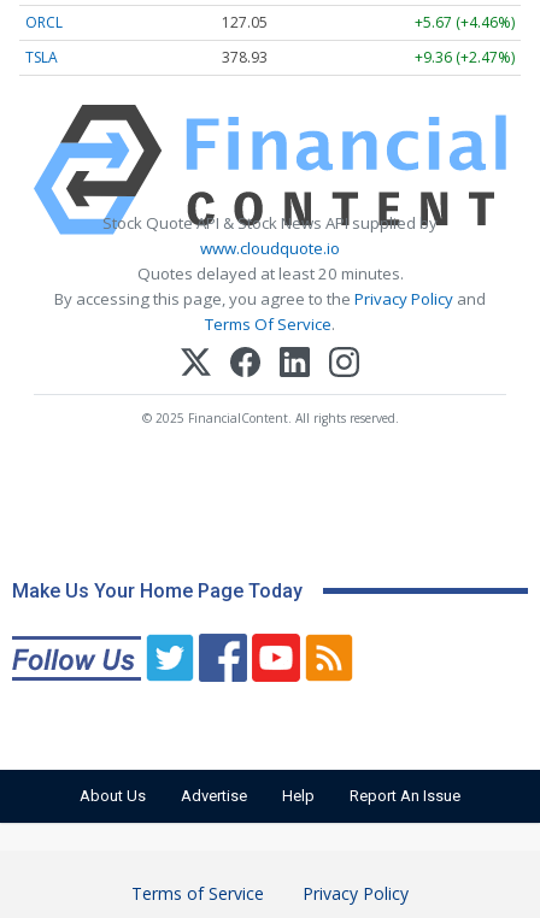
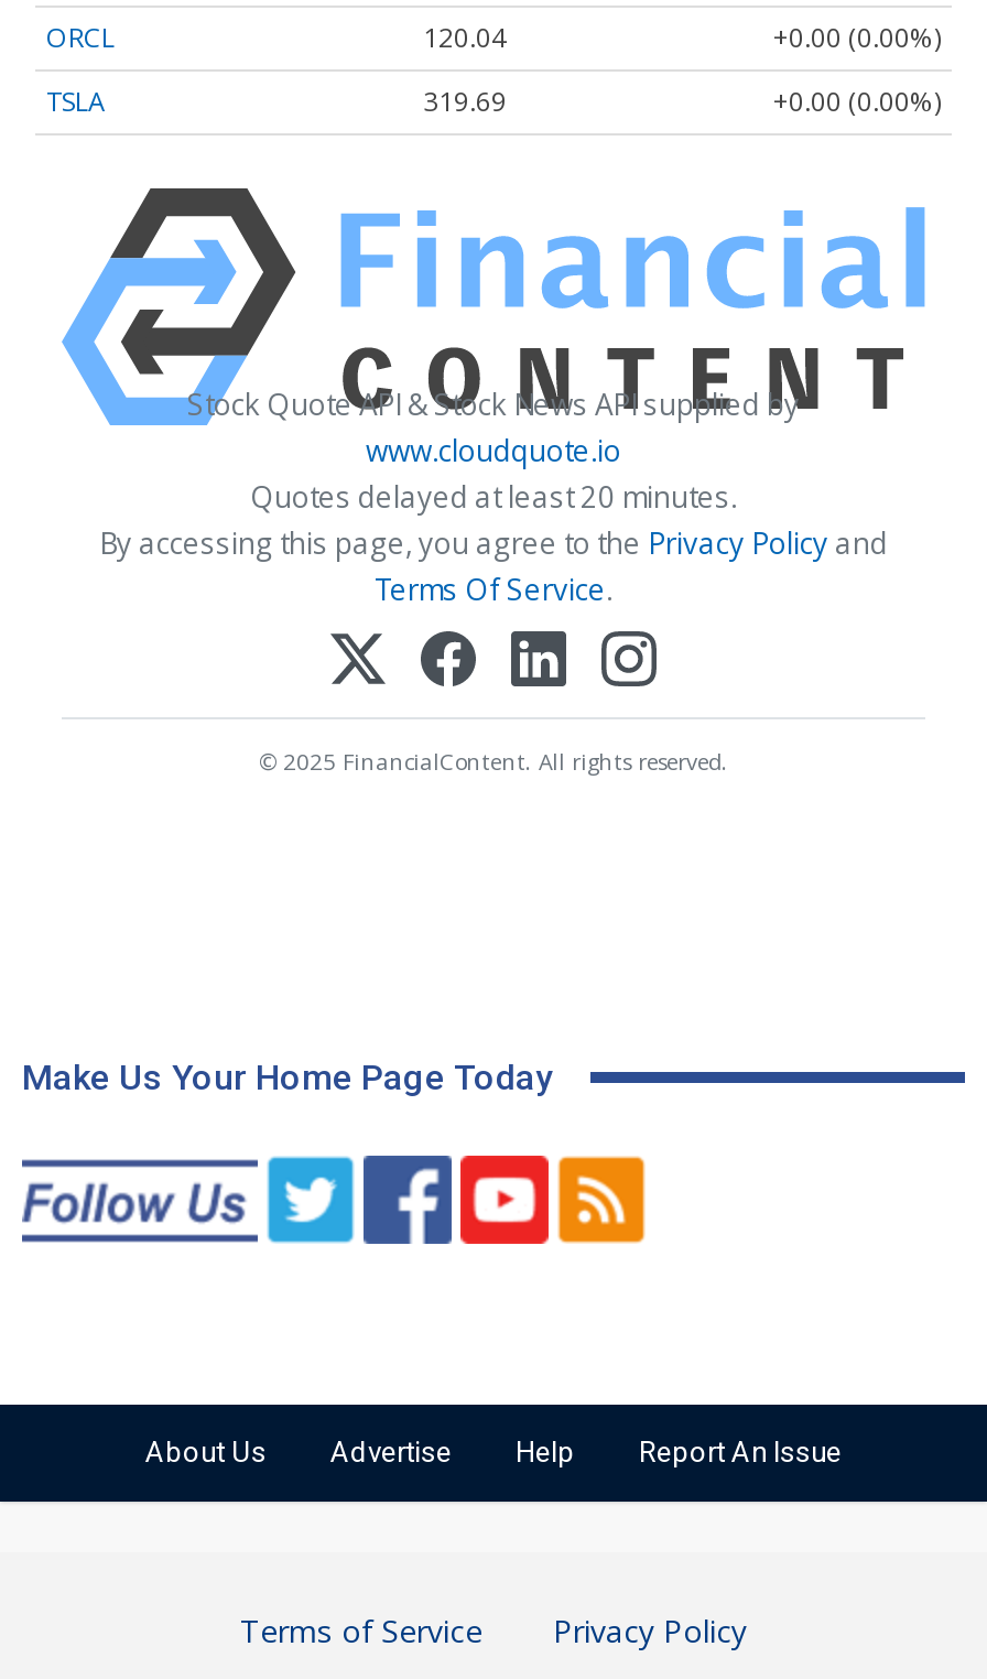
- 127.05
+ 120.04

- +5.67 (+4.46%)
+ +0.00 (0.00%)

- 378.93
+ 319.69

- +9.36 (+2.47%)
+ +0.00 (0.00%)
